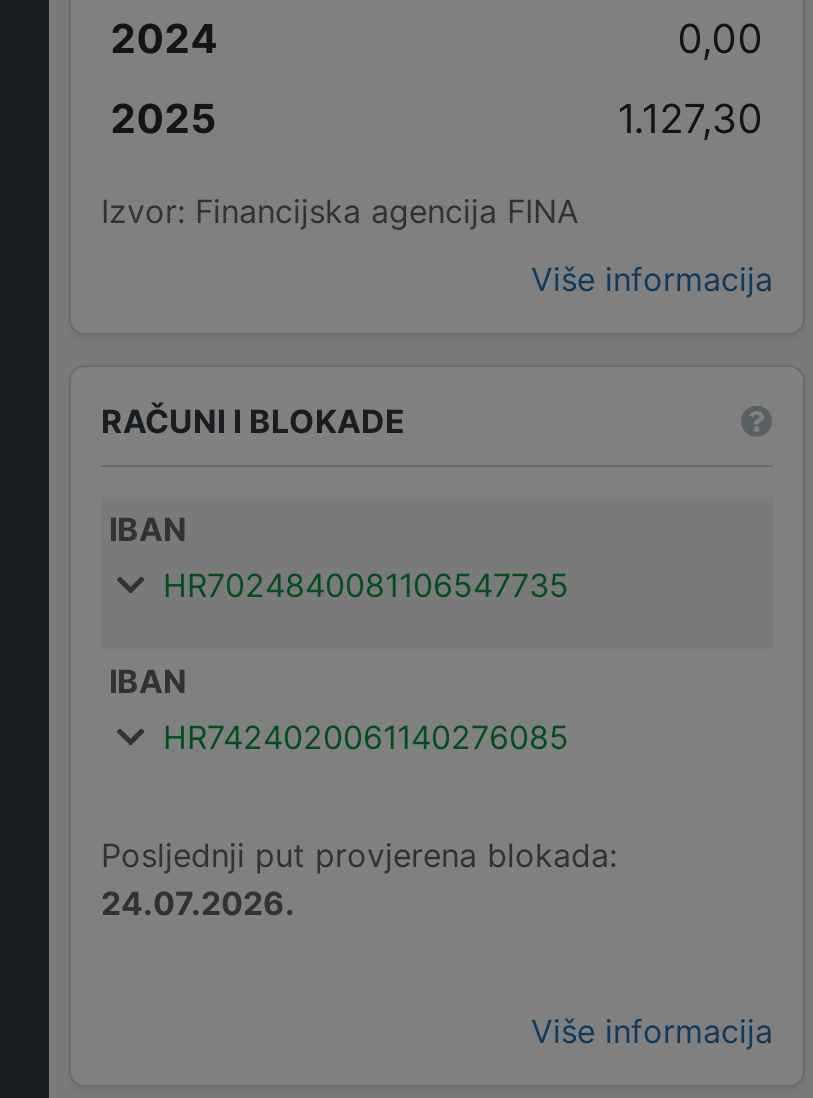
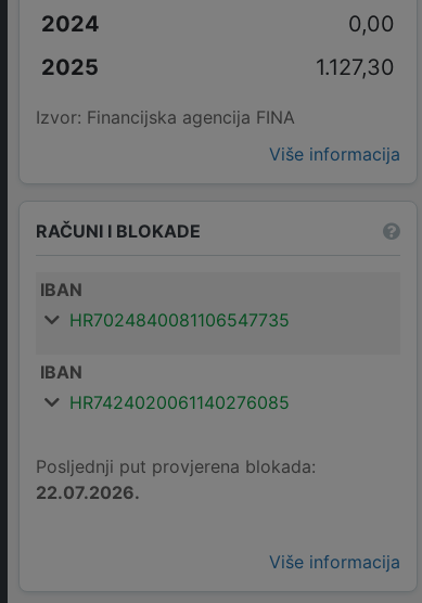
- 24.07.2026.
+ 22.07.2026.
